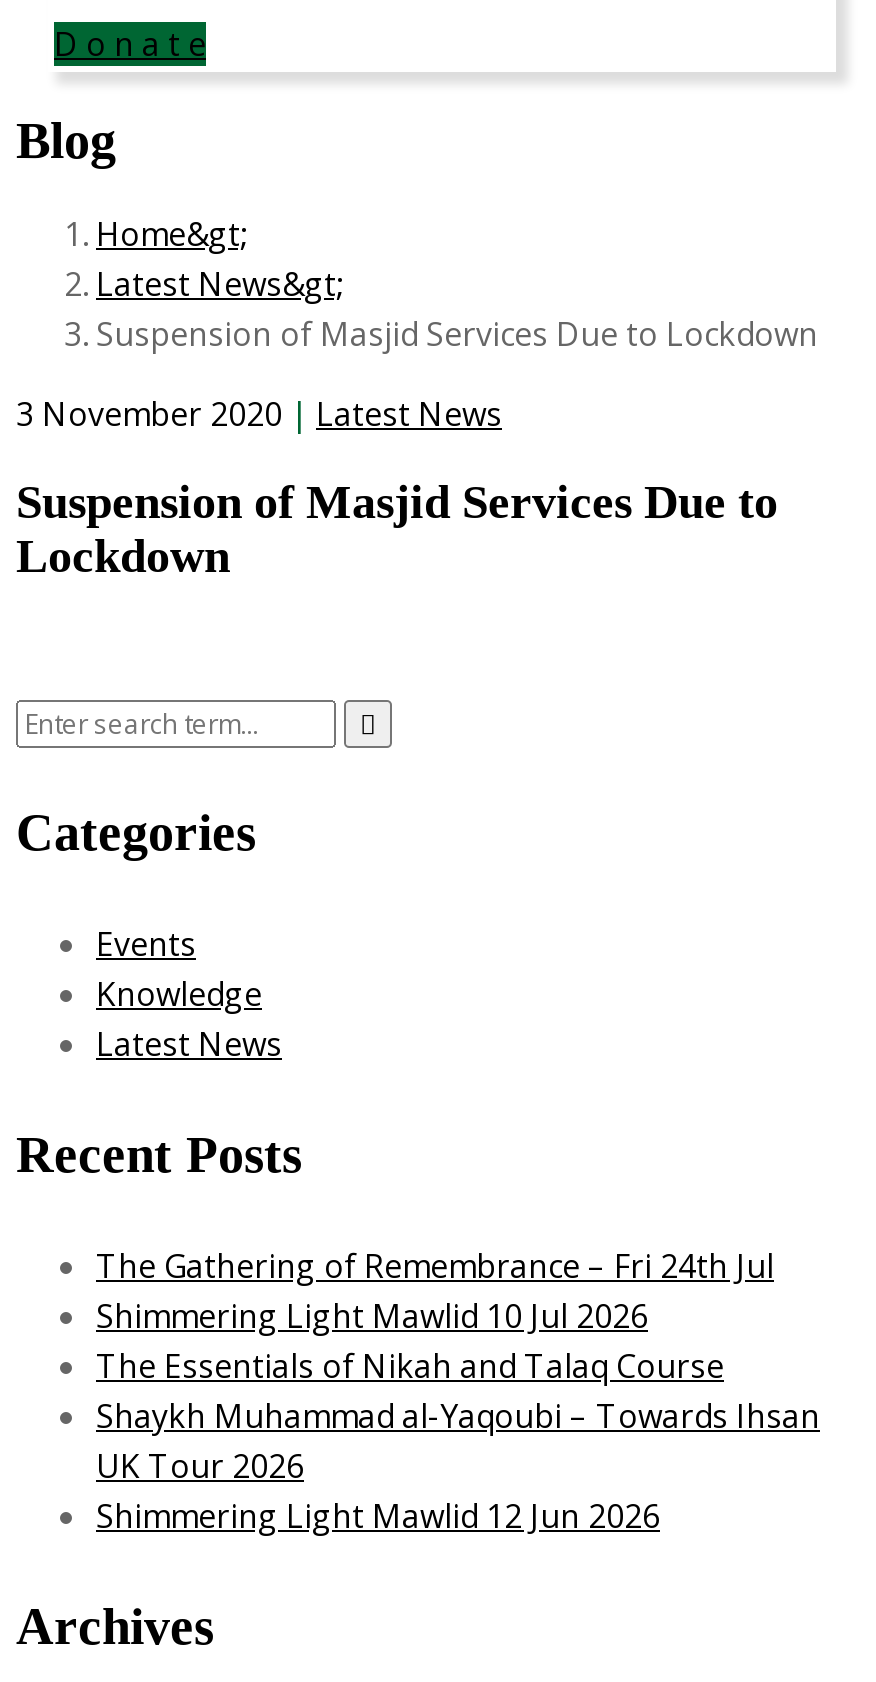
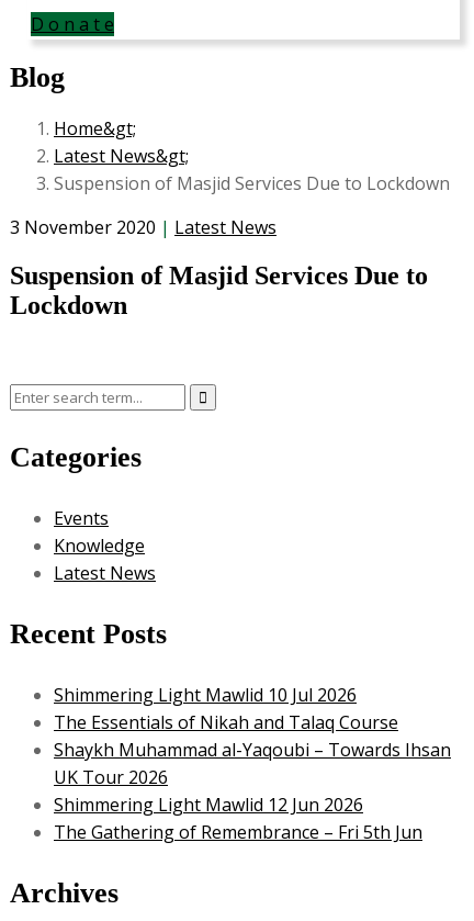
- The Gathering of Remembrance – Fri 24th Jul

moved up: Shimmering Light Mawlid 10 Jul 2026 | The Essentials of Nikah and Talaq Course | Shaykh Muhammad al-Yaqoubi – Towards Ihsan | UK Tour 2026 | Shimmering Light Mawlid 12 Jun 2026

+ The Gathering of Remembrance – Fri 5th Jun
